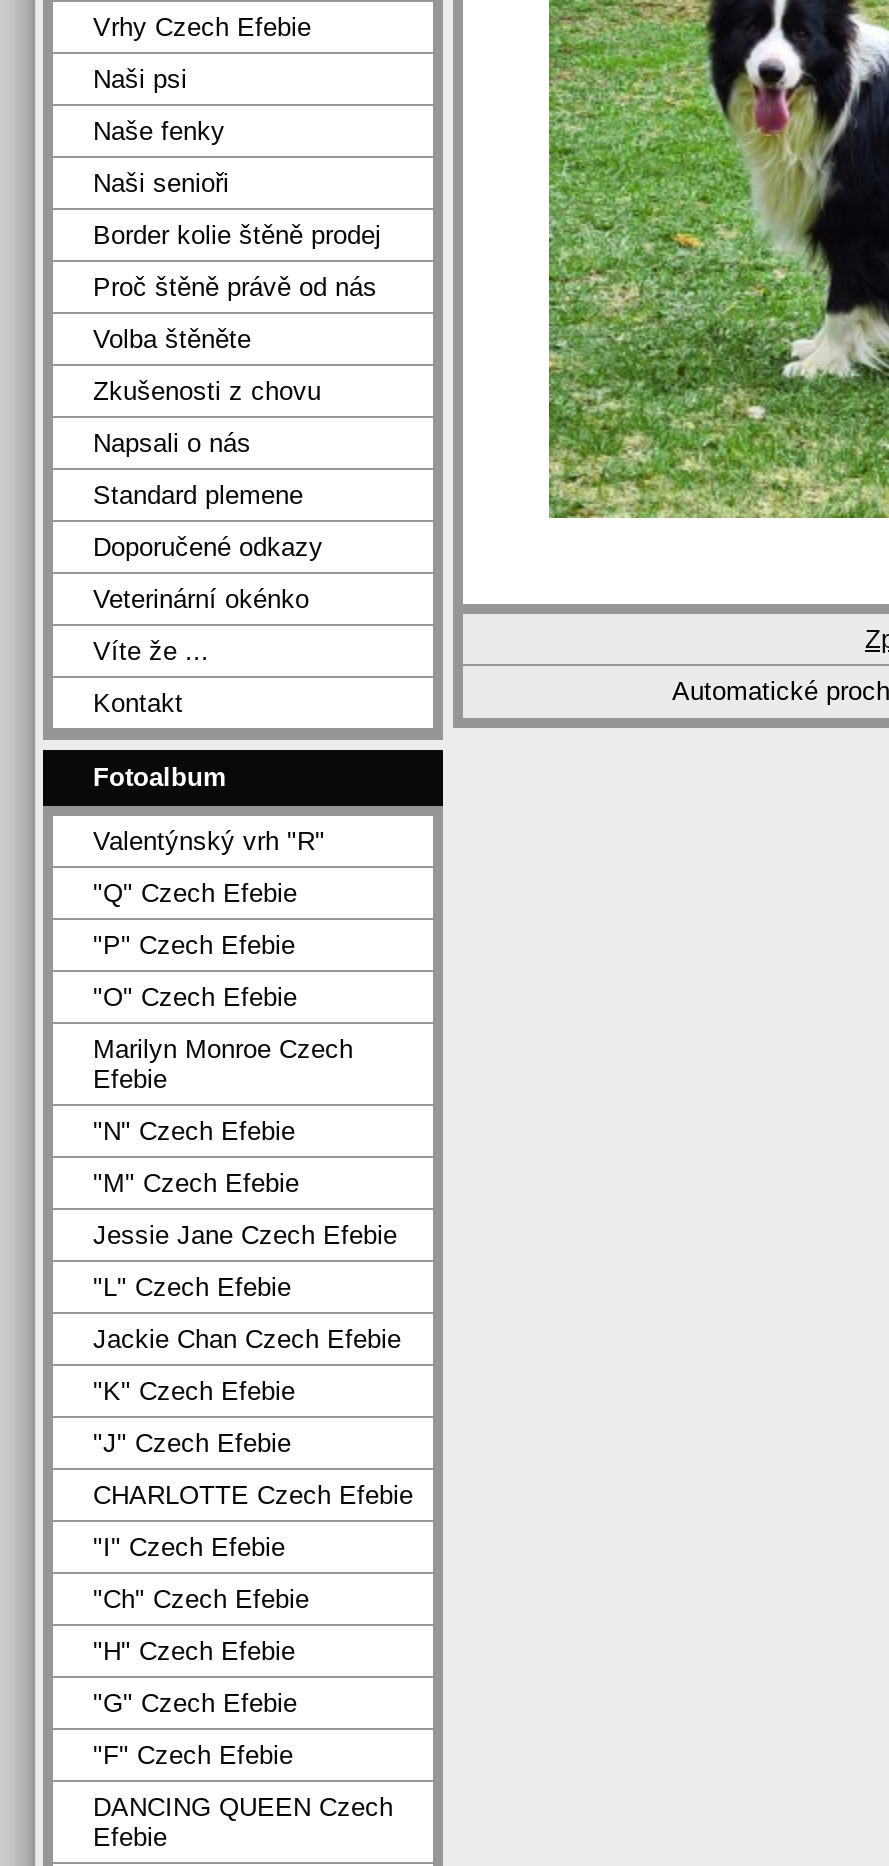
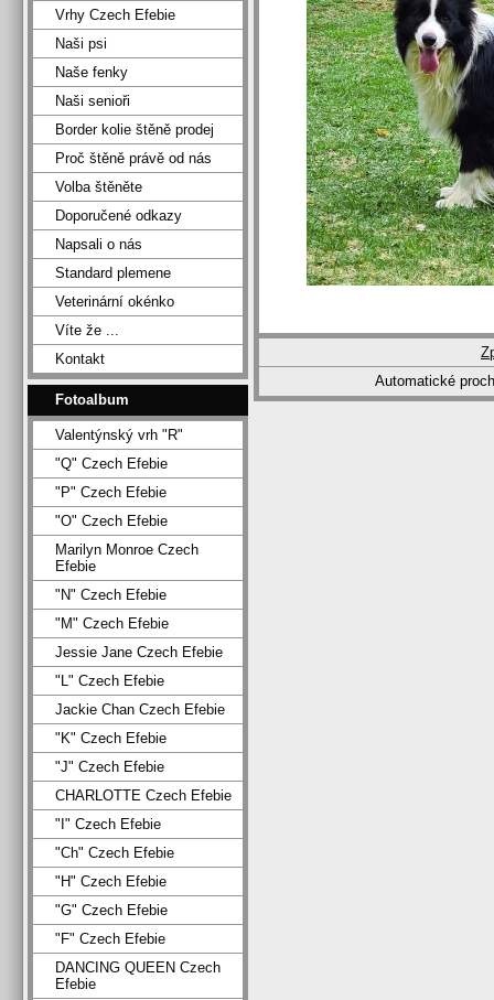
- Zkušenosti z chovu

moved up: Doporučené odkazy
